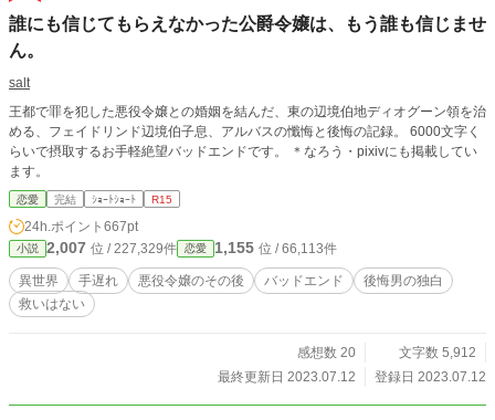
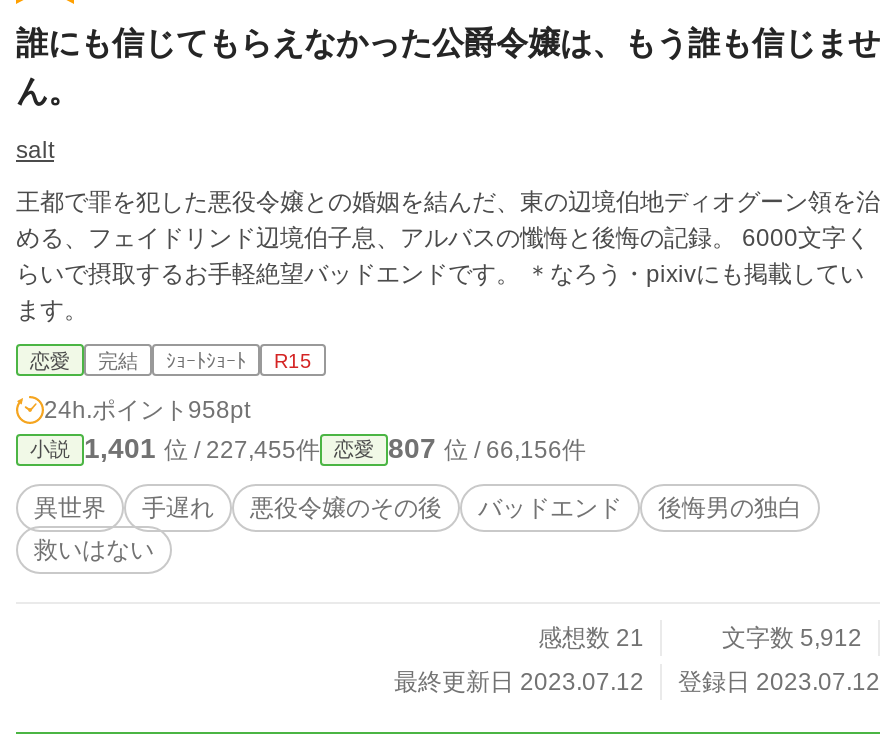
- 24h.ポイント667pt
+ 24h.ポイント958pt

- 2,007位 / 227,329件
+ 1,401位 / 227,455件

- 1,155位 / 66,113件
+ 807位 / 66,156件

- 感想数 20
+ 感想数 21
